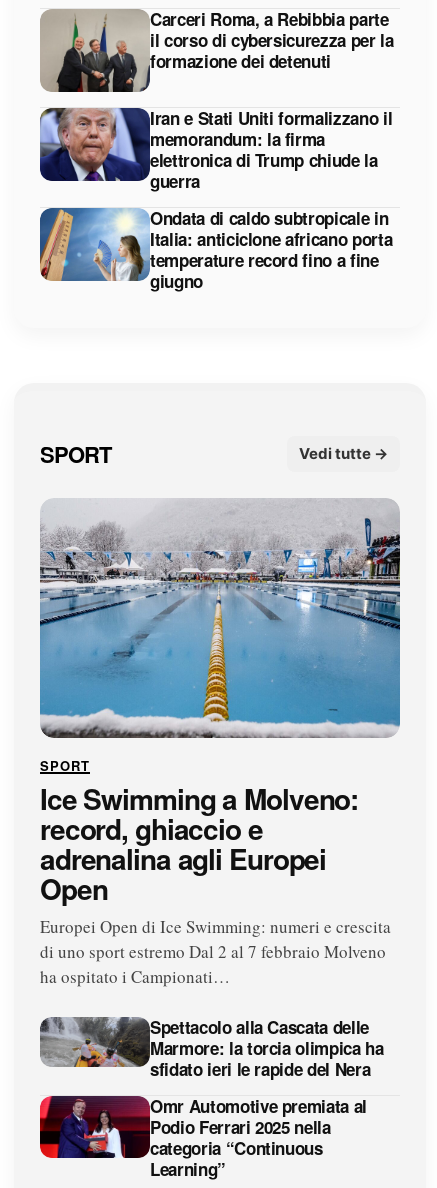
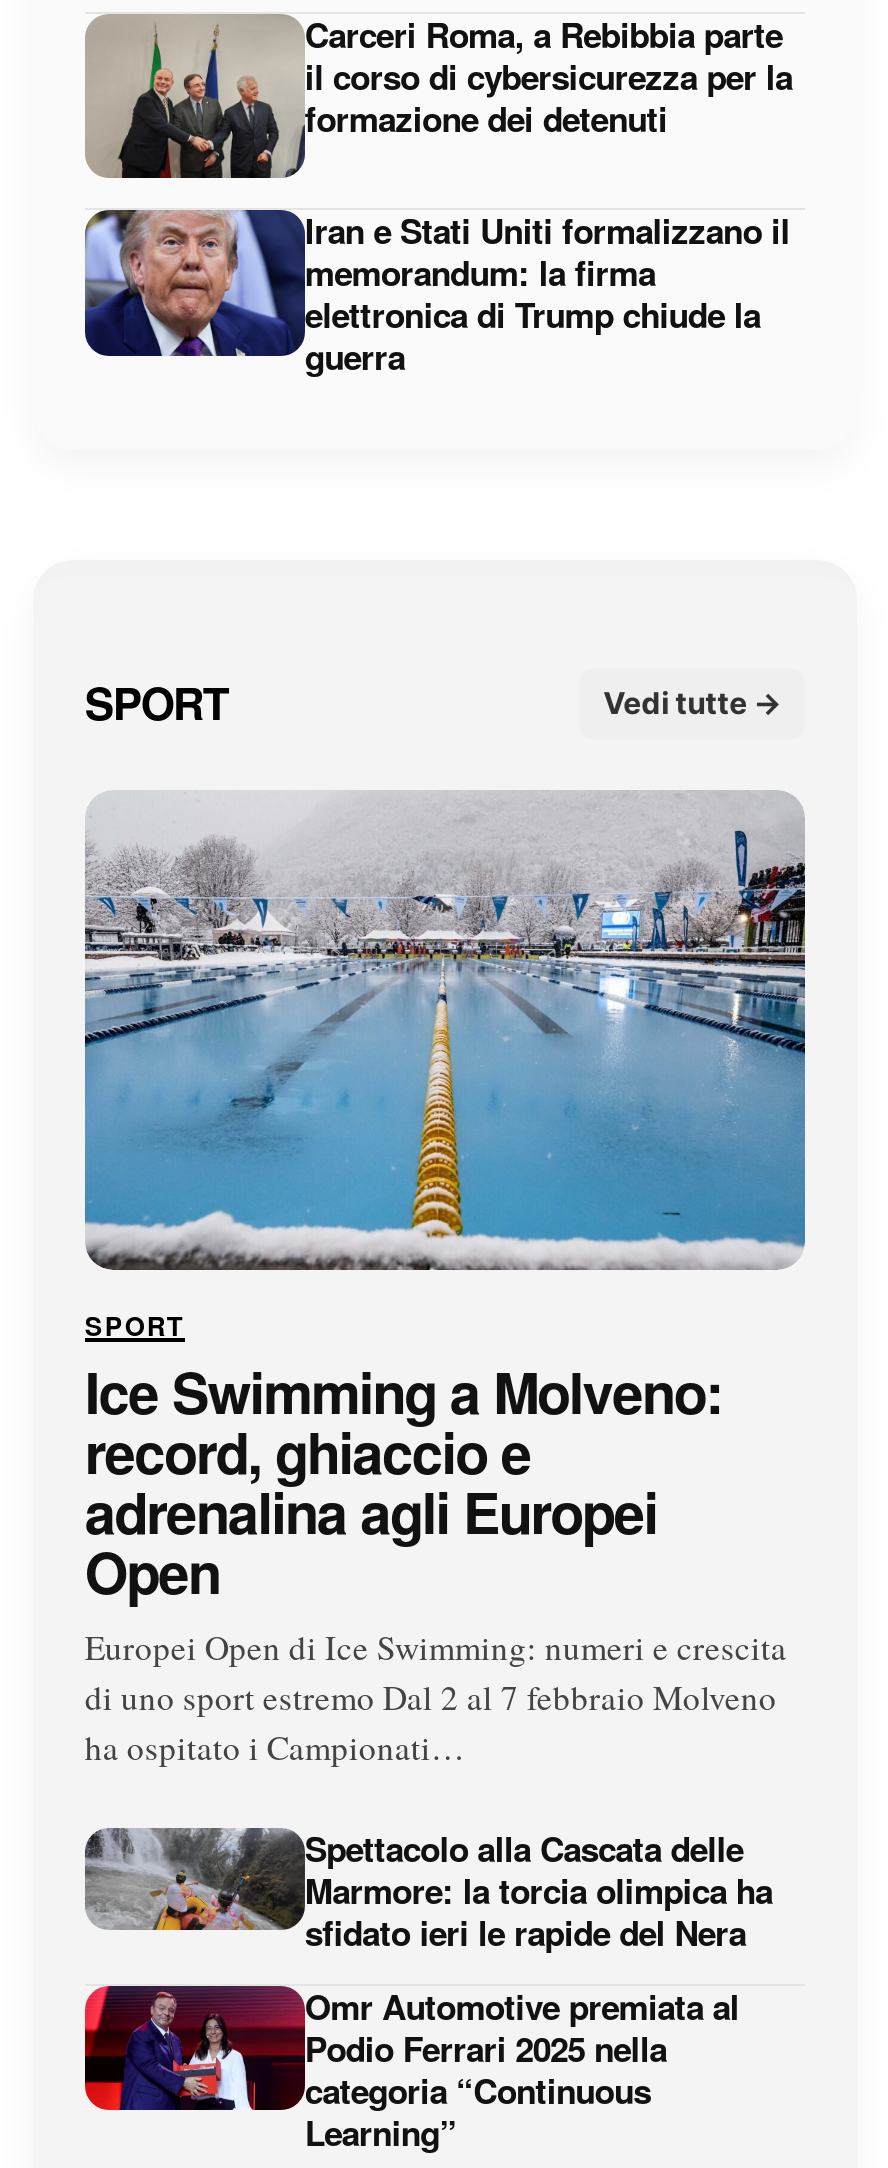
- [image]
- Ondata di caldo subtropicale in
- Italia: anticiclone africano porta
- temperature record fino a fine
- giugno
